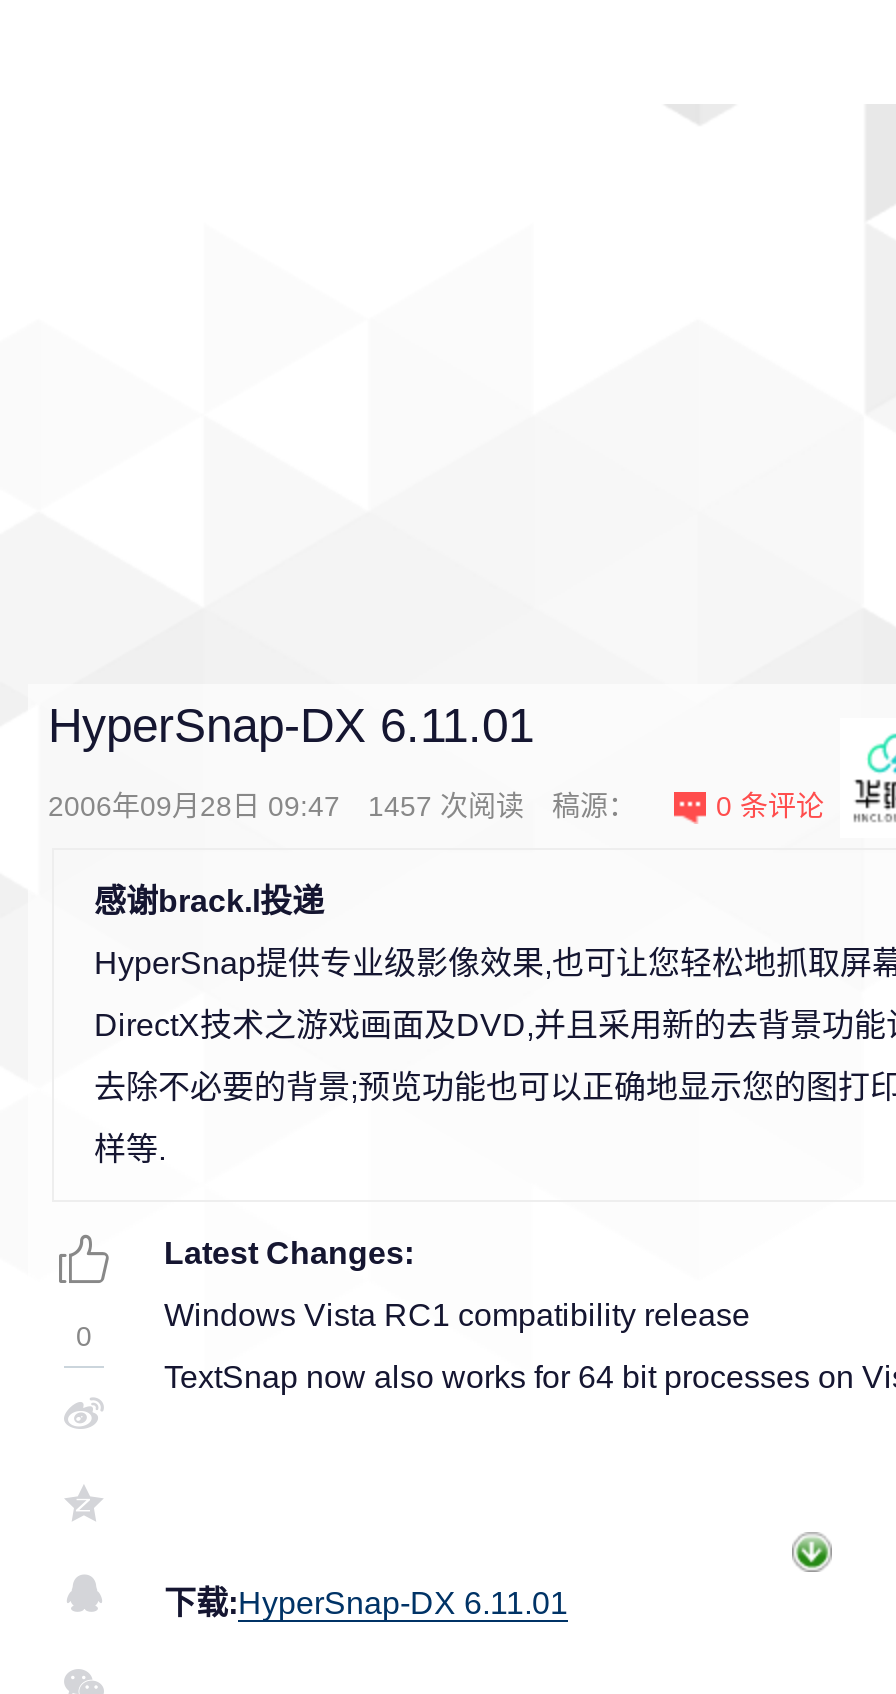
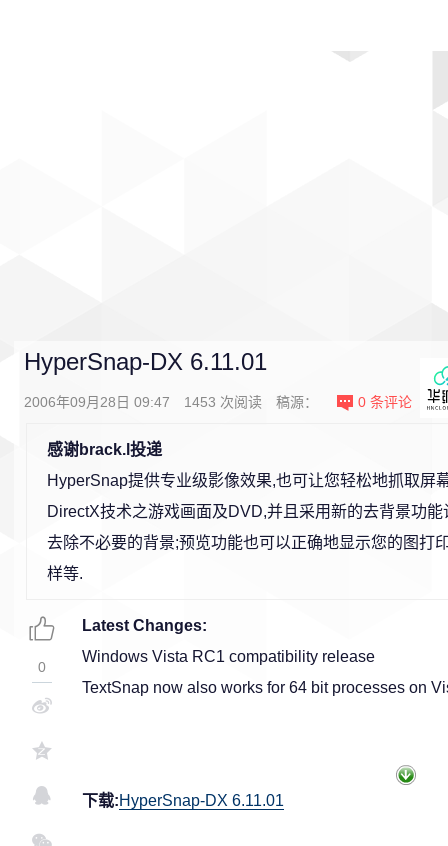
- 2006年09月28日 09:47 1457次阅读 稿源：
+ 2006年09月28日 09:47 1453次阅读 稿源：
